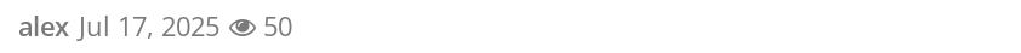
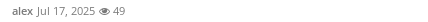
- alex Jul 17, 2025 50
+ alex Jul 17, 2025 49
